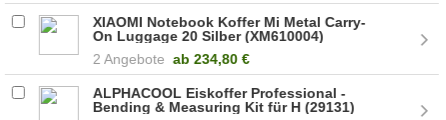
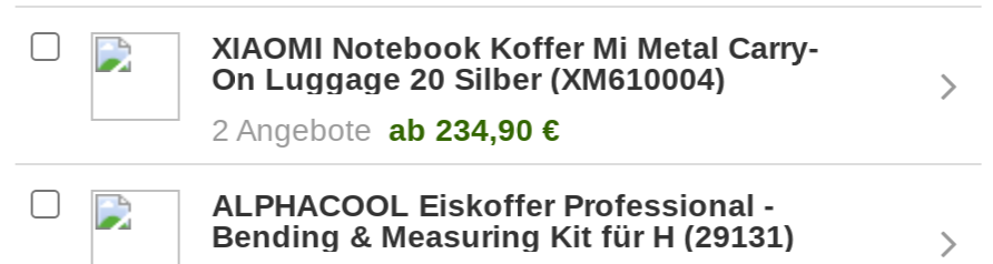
- 2 Angebote ab 234,80 €
+ 2 Angebote ab 234,90 €
